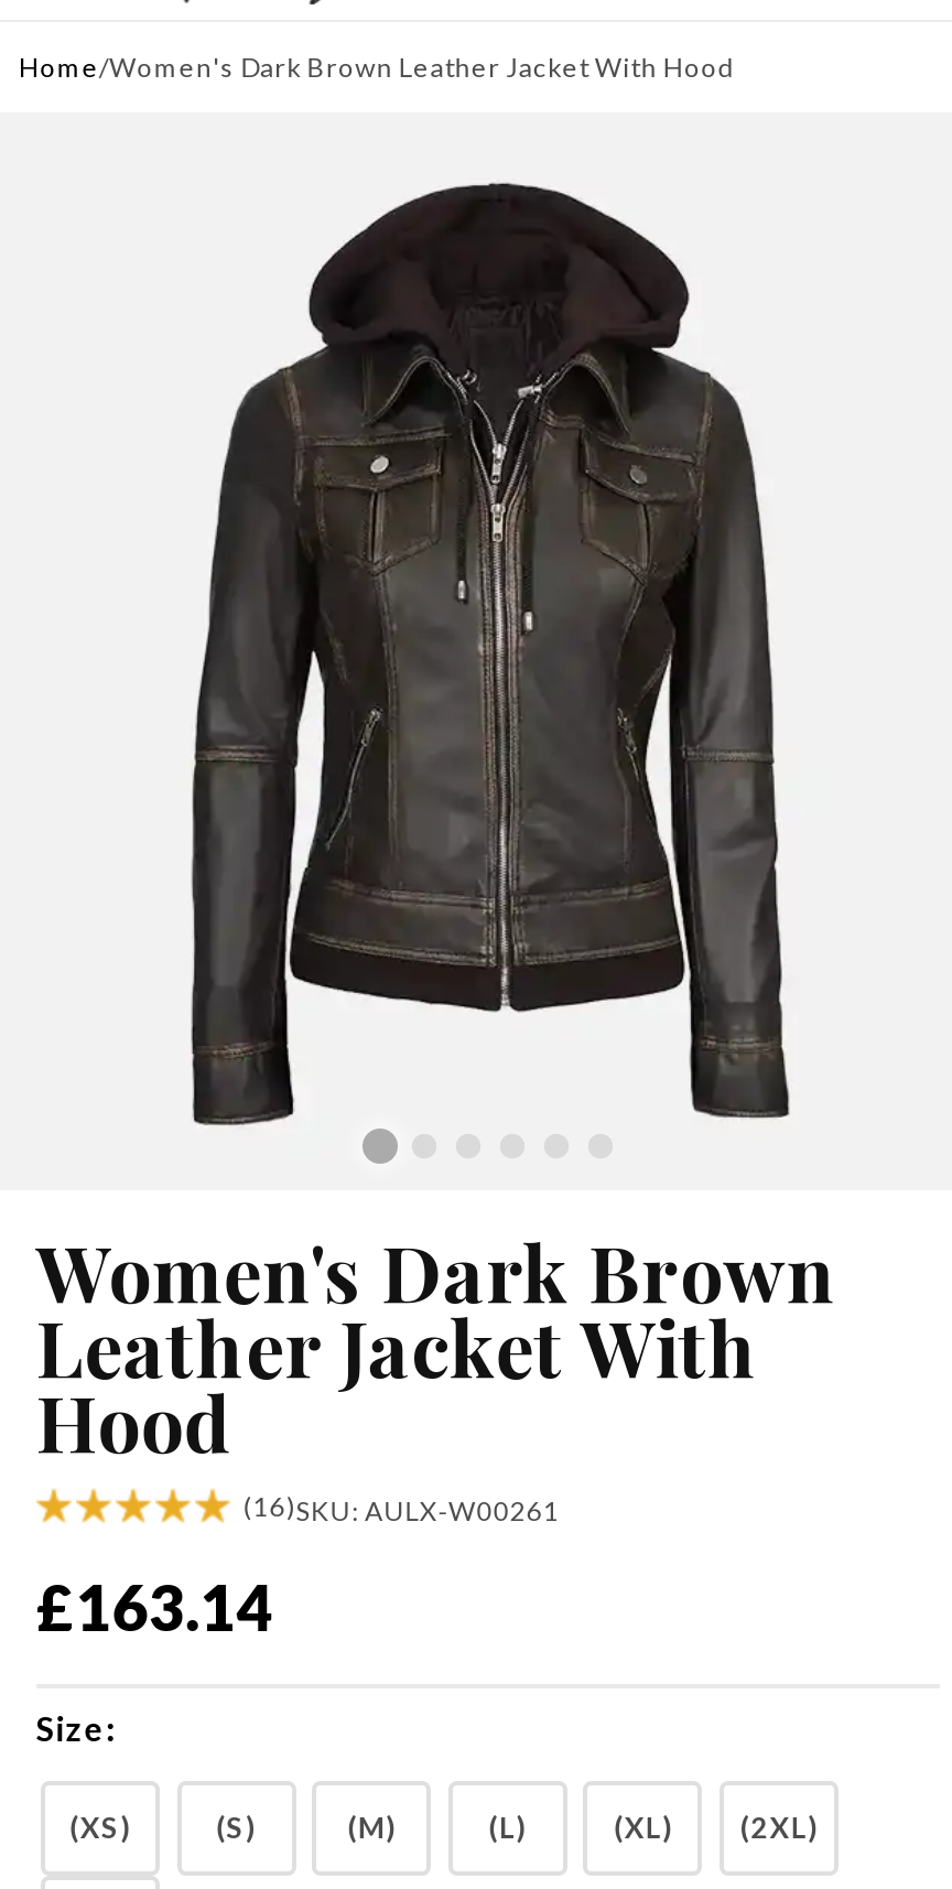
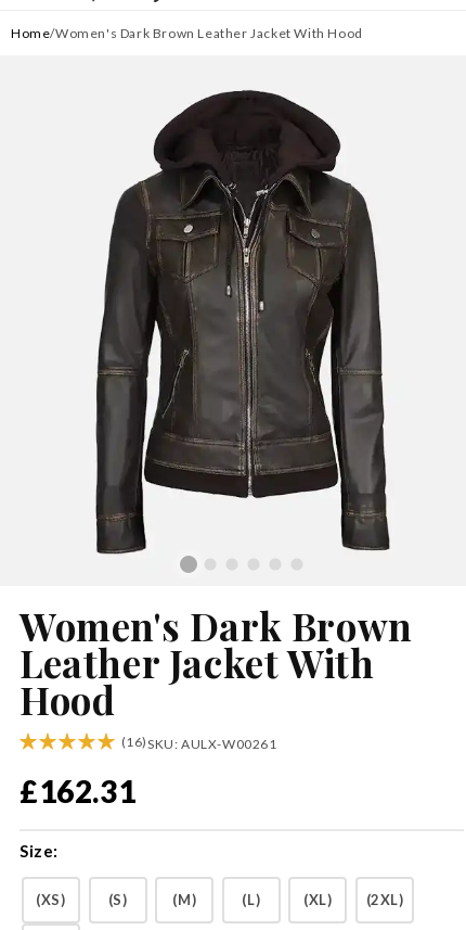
- £163.14
+ £162.31
